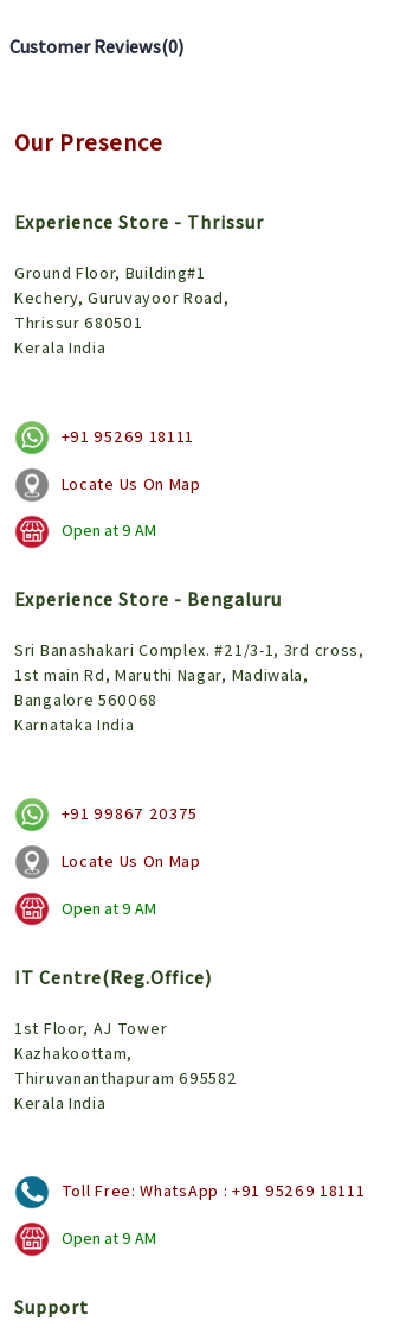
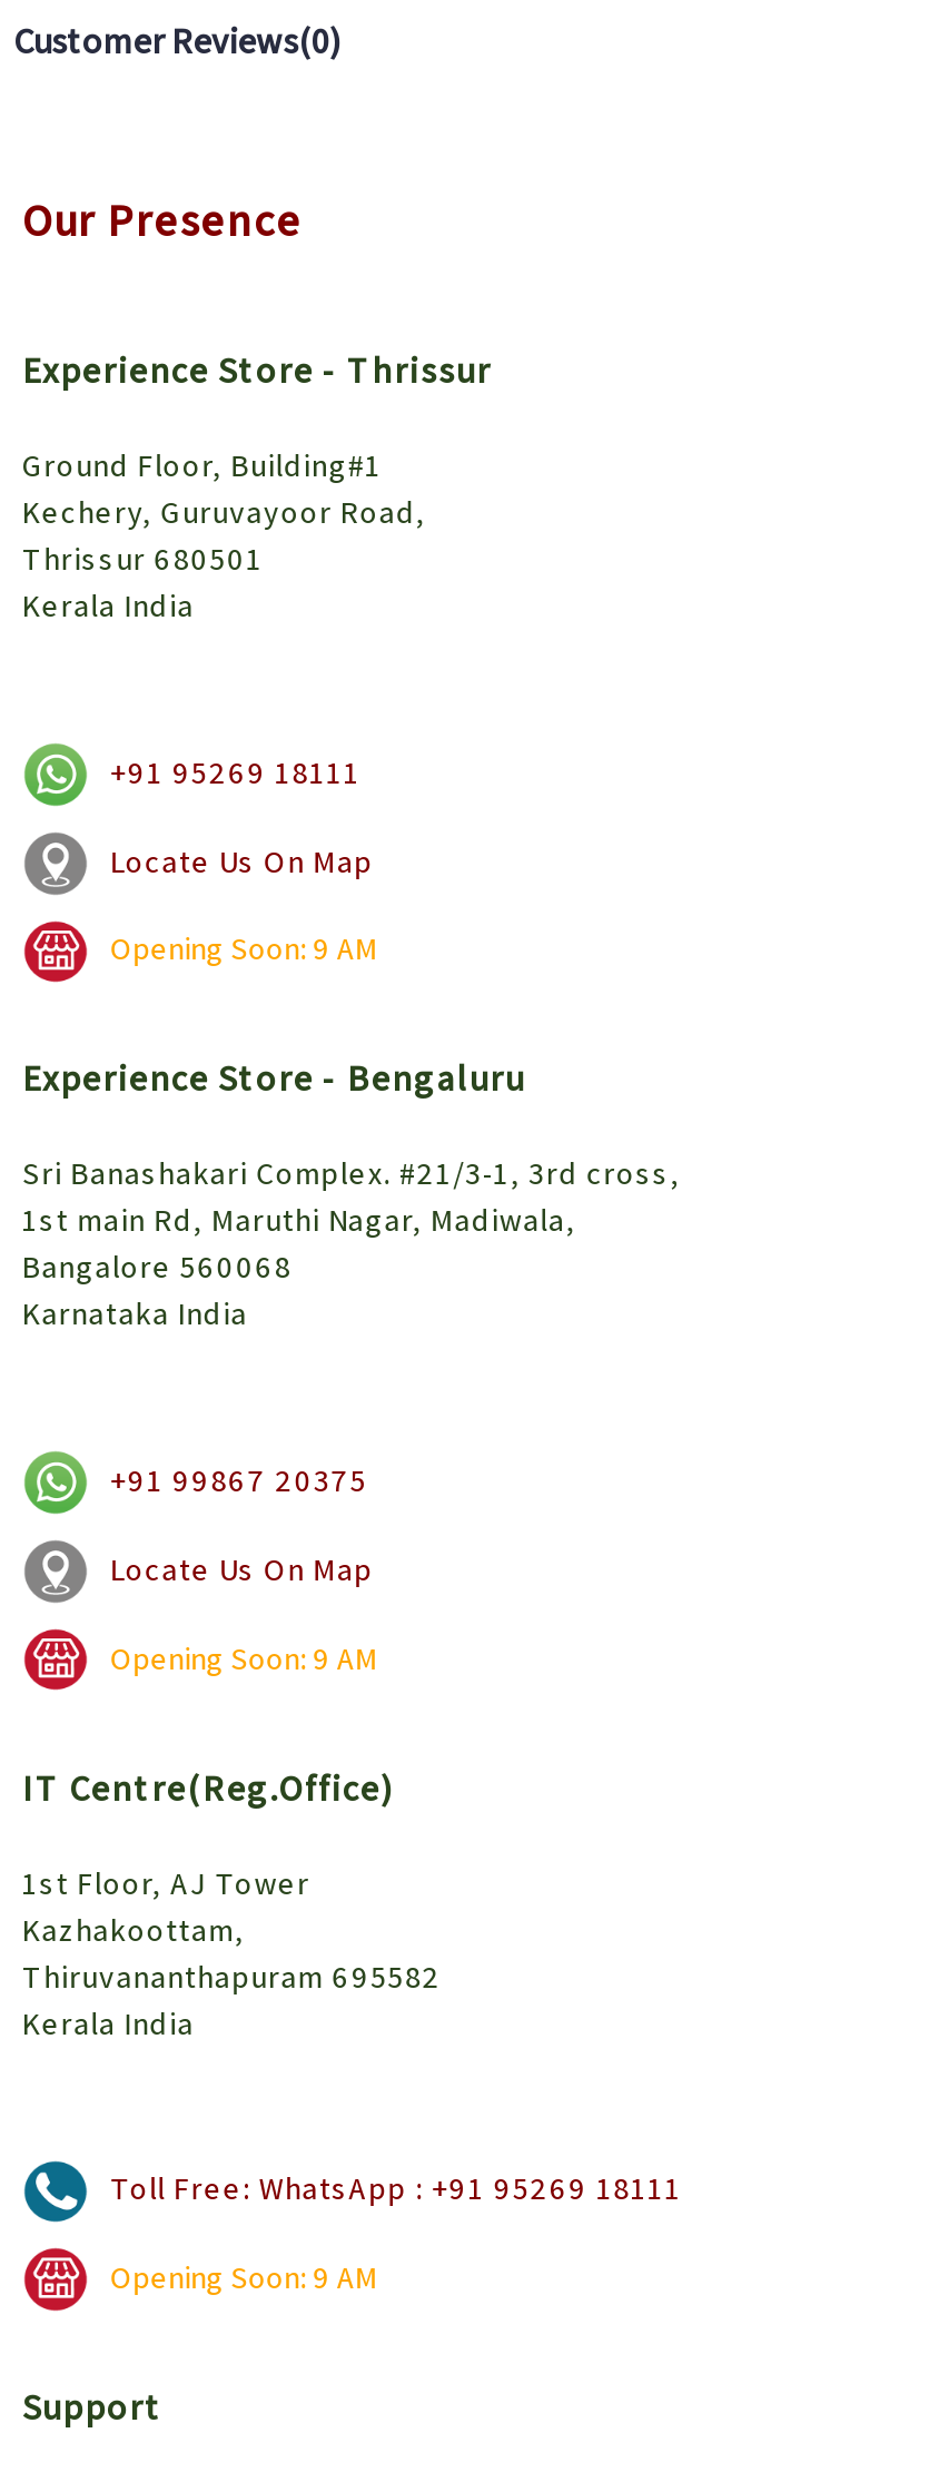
- Open at 9 AM
+ Opening Soon: 9 AM

- Open at 9 AM
+ Opening Soon: 9 AM

- Open at 9 AM
+ Opening Soon: 9 AM
